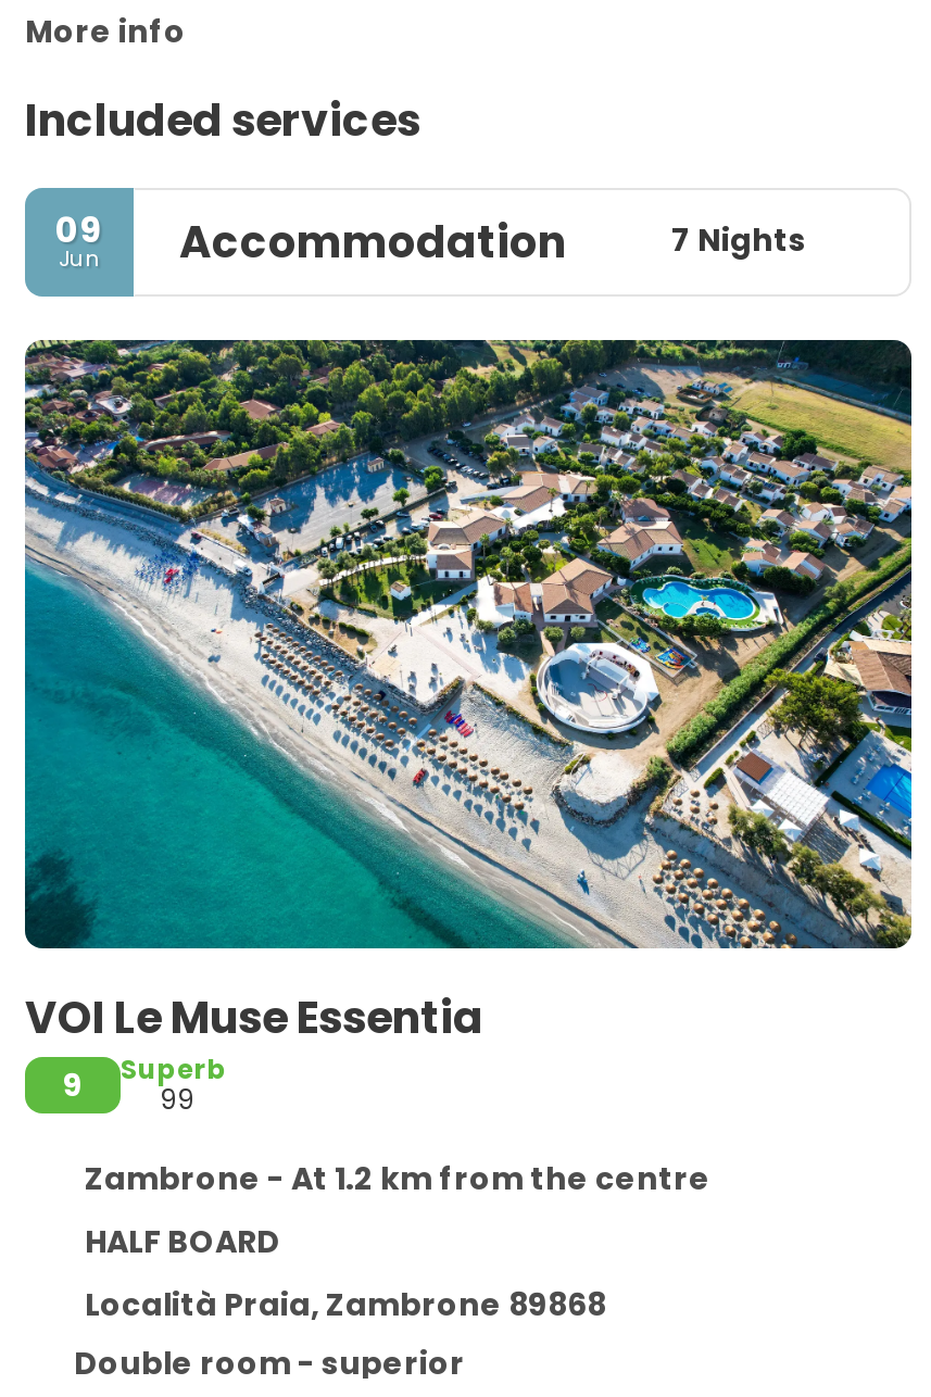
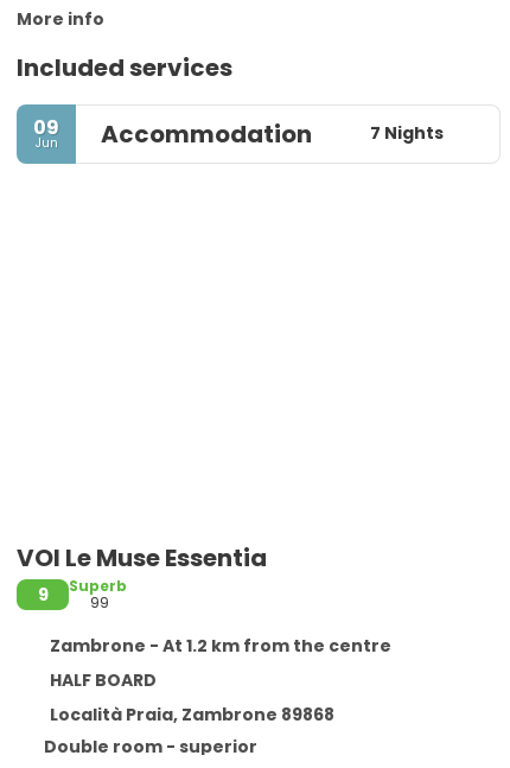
- [image]
